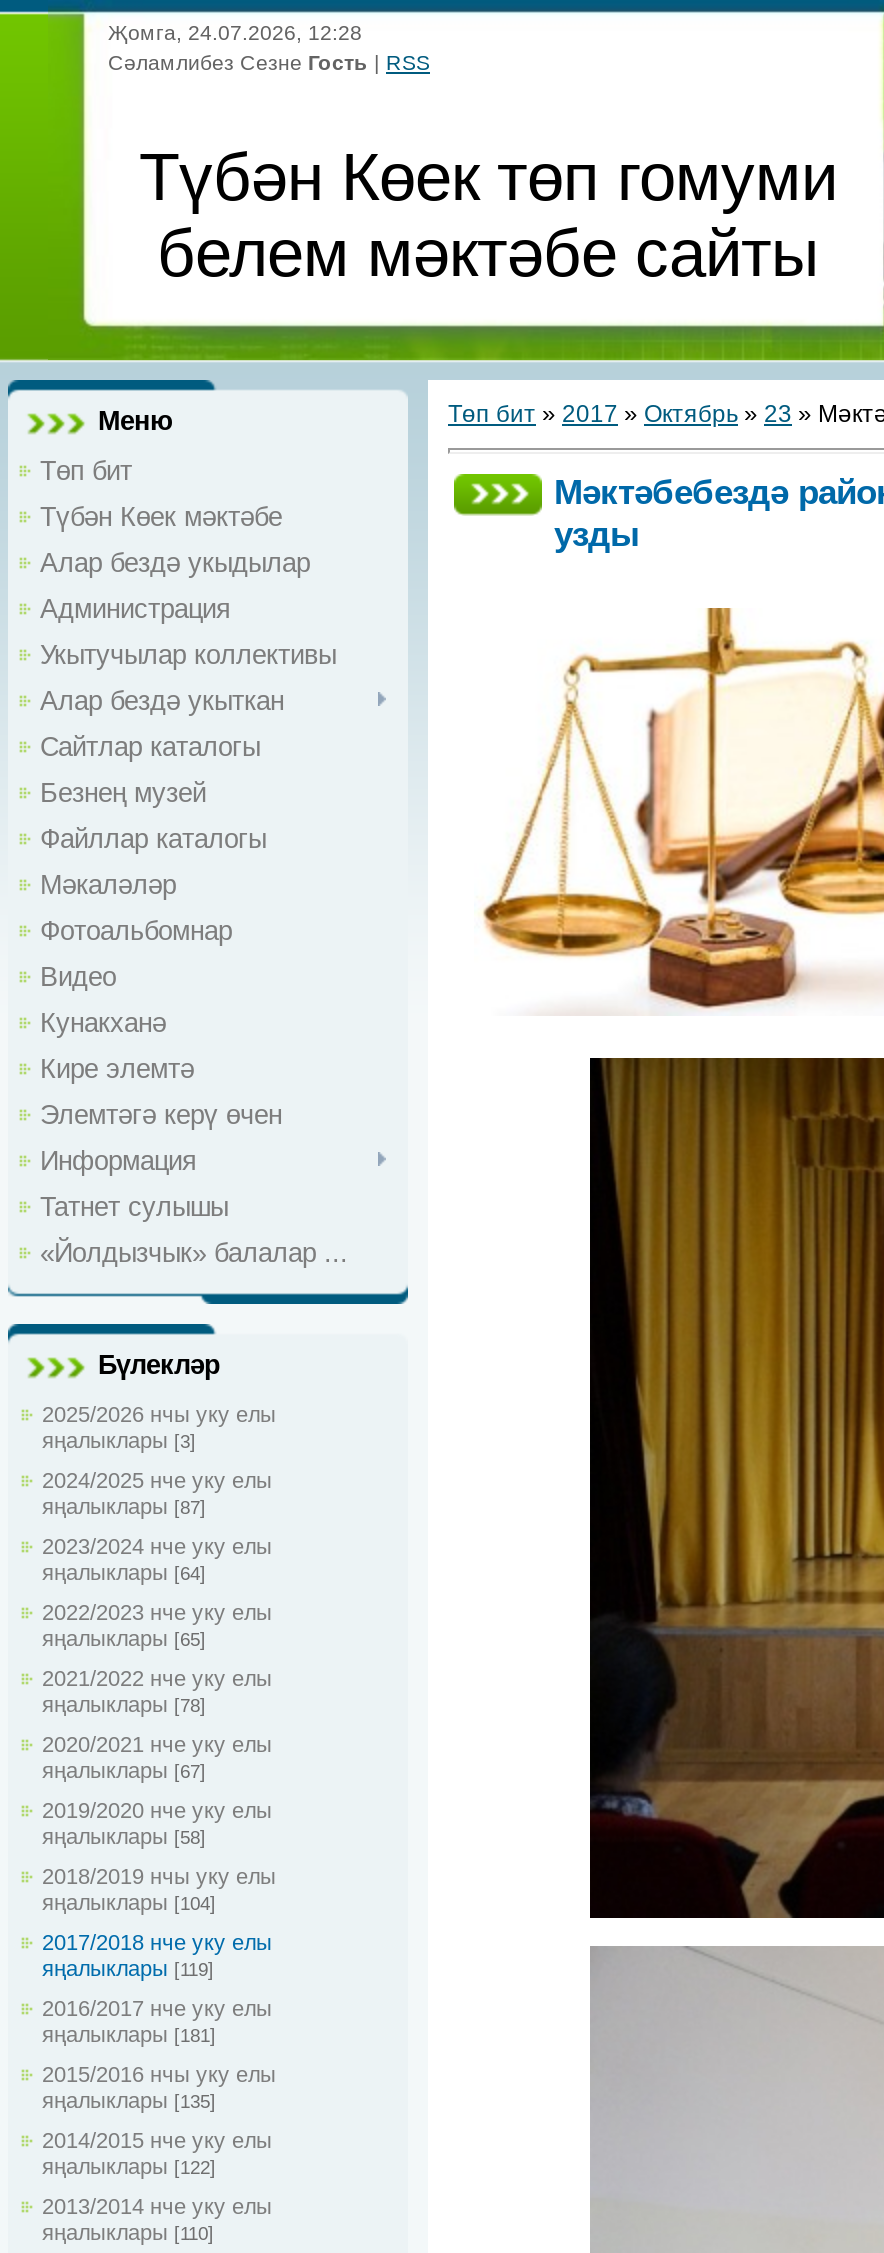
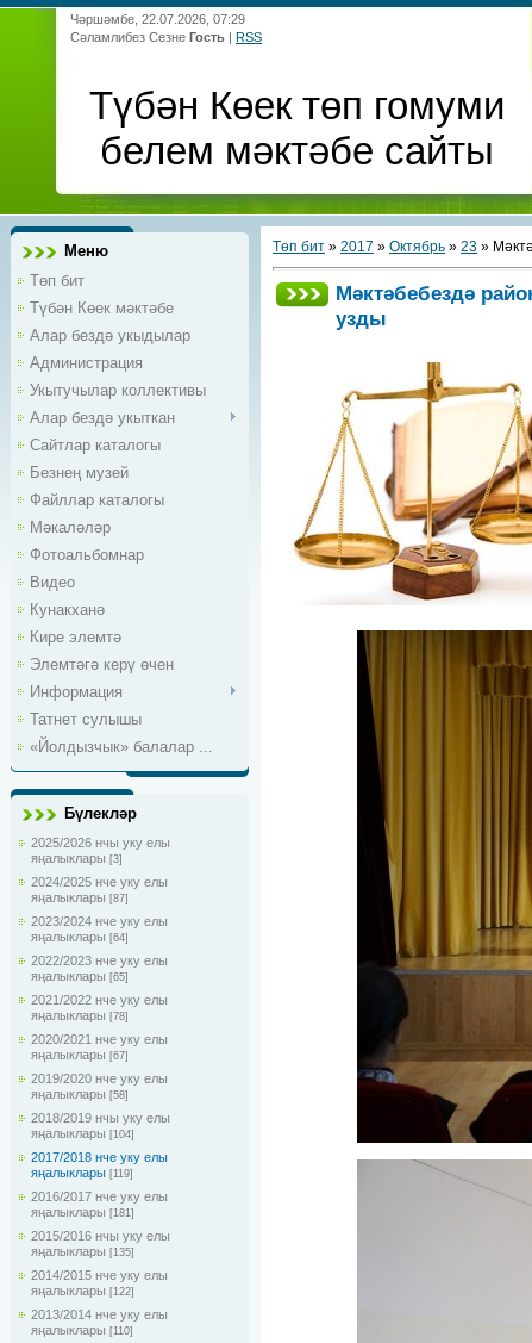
- Җомга, 24.07.2026, 12:28
+ Чәршәмбе, 22.07.2026, 07:29
